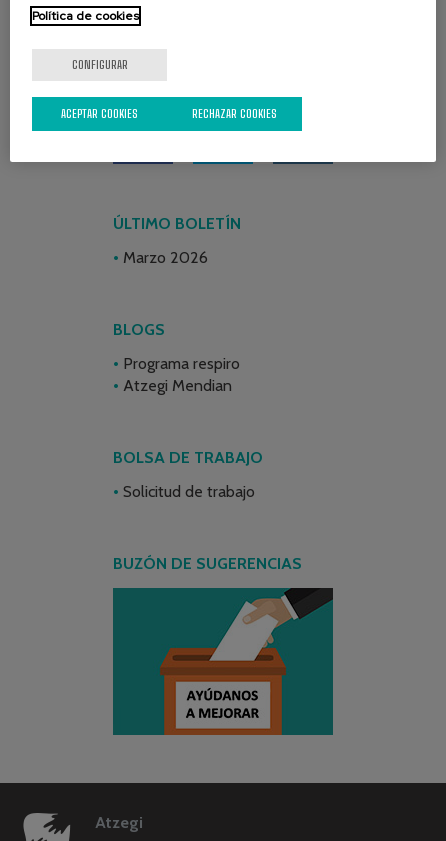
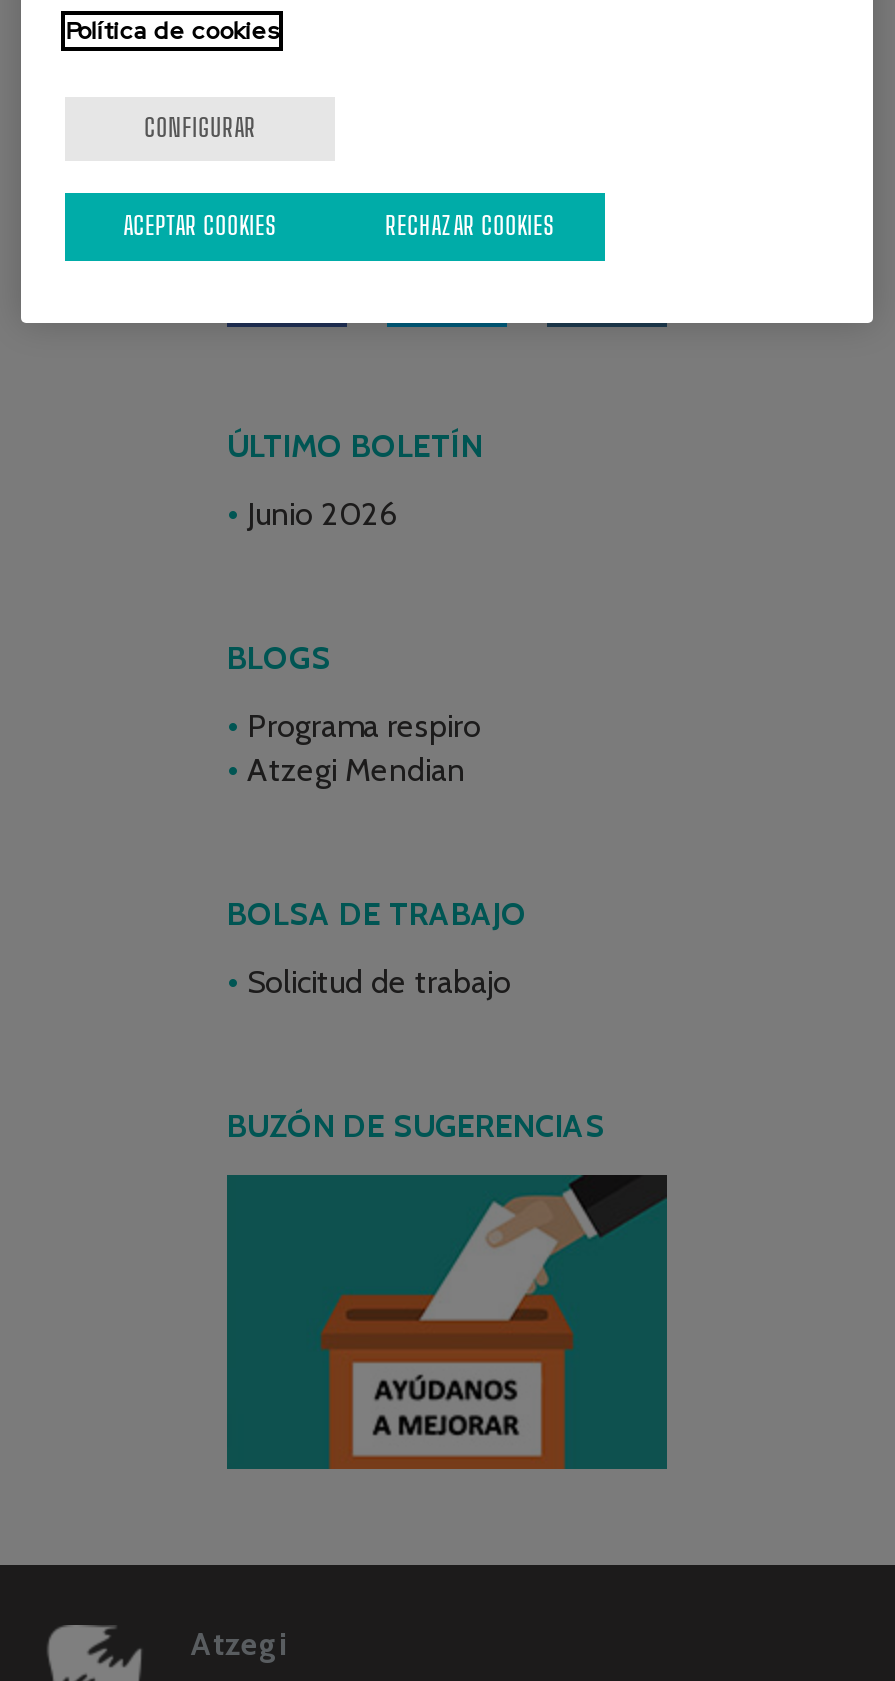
- Marzo 2026
+ Junio 2026
